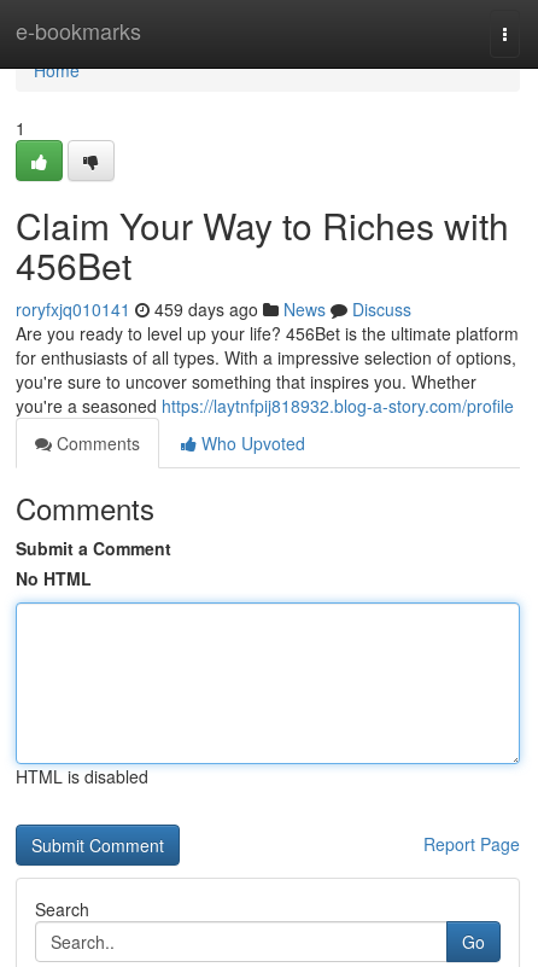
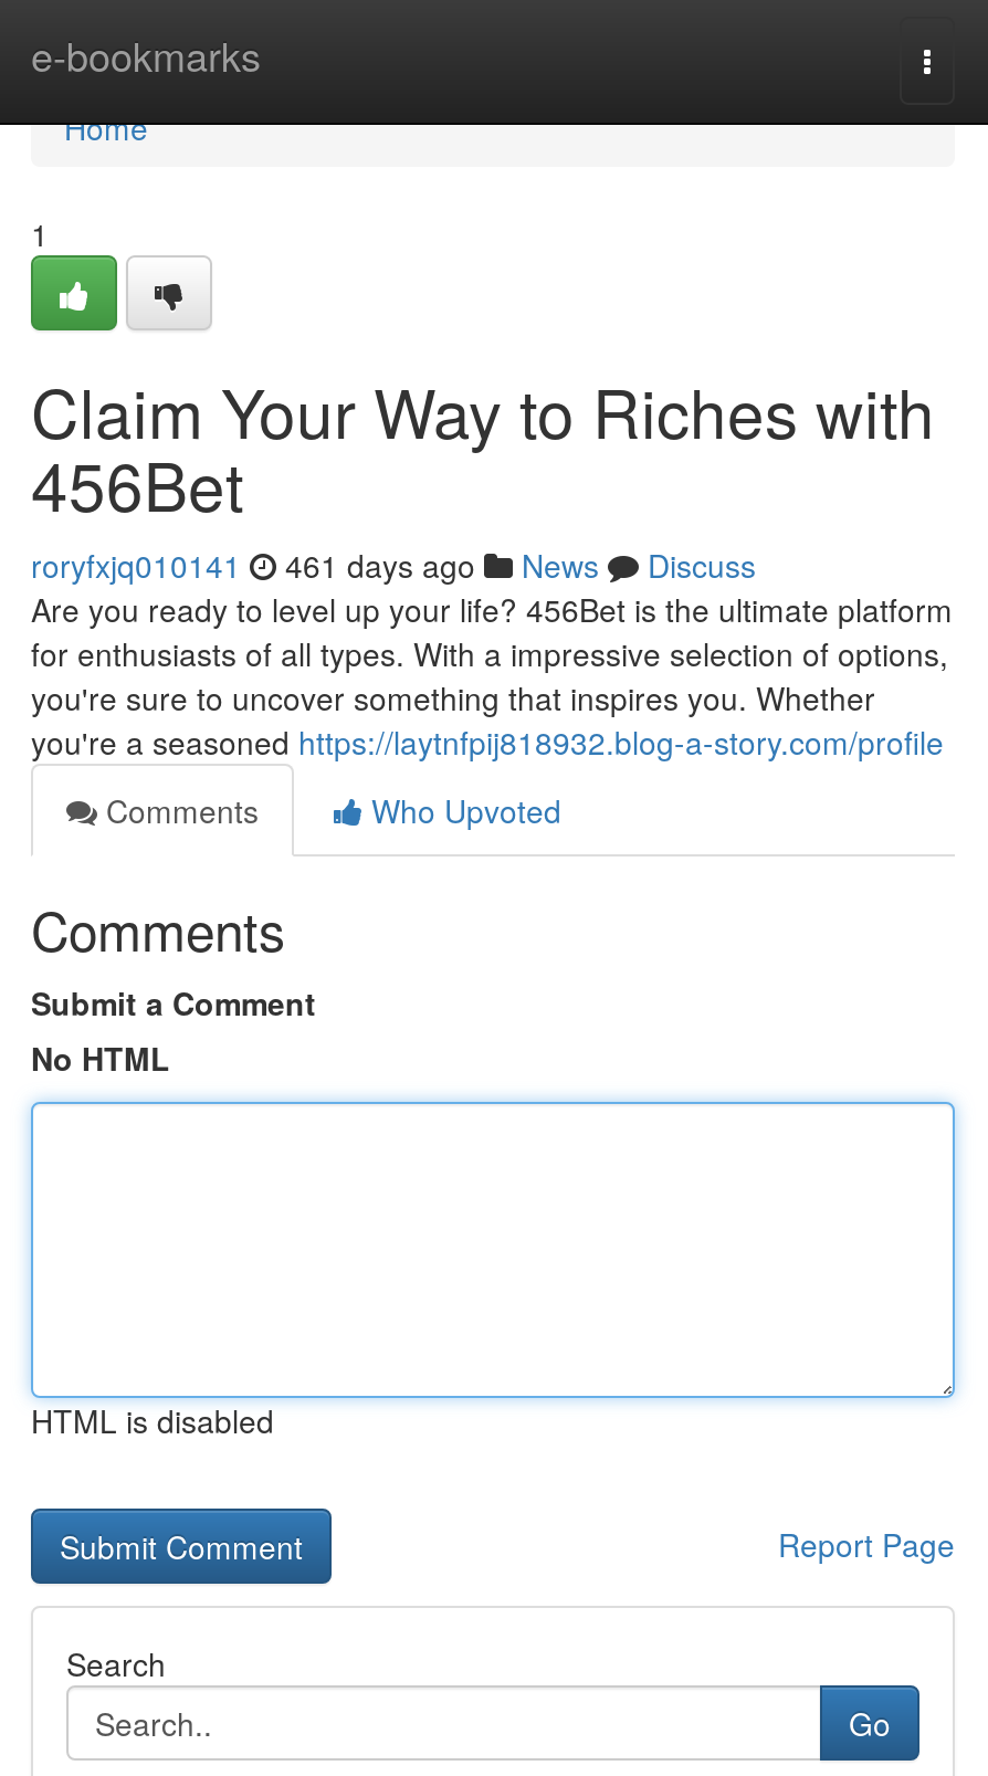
- roryfxjq010141 459 days ago News Discuss
+ roryfxjq010141 461 days ago News Discuss
